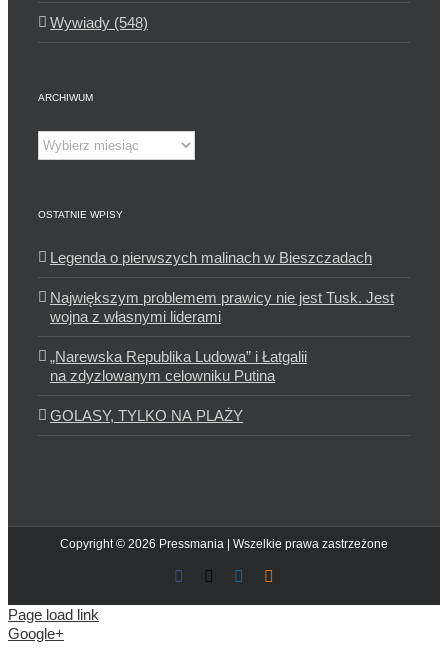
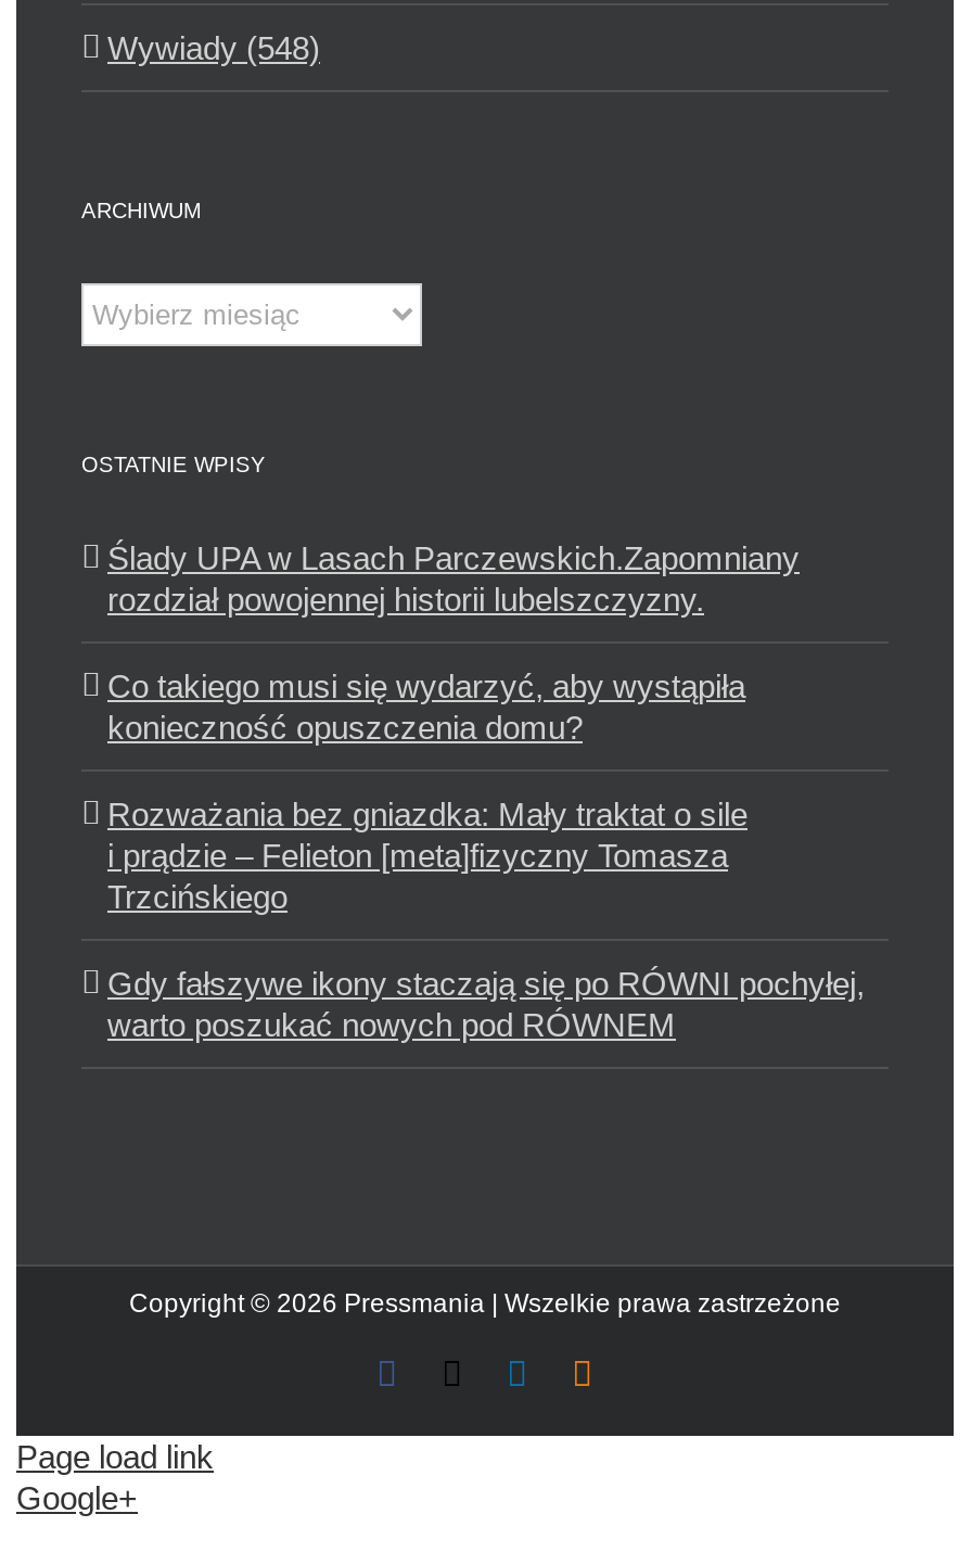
- Legenda o pierwszych malinach w Bieszczadach
+ Ślady UPA w Lasach Parczewskich.Zapomniany
+ rozdział powojennej historii lubelszczyzny.

- Największym problemem prawicy nie jest Tusk. Jest
- wojna z własnymi liderami
+ Co takiego musi się wydarzyć, aby wystąpiła
+ konieczność opuszczenia domu?

- „Narewska Republika Ludowa” i Łatgalii
- na zdyzlowanym celowniku Putina
+ Rozważania bez gniazdka: Mały traktat o sile
+ i prądzie – Felieton [meta]fizyczny Tomasza
+ Trzcińskiego

- GOLASY, TYLKO NA PLAŻY
+ Gdy fałszywe ikony staczają się po RÓWNI pochyłej,
+ warto poszukać nowych pod RÓWNEM
